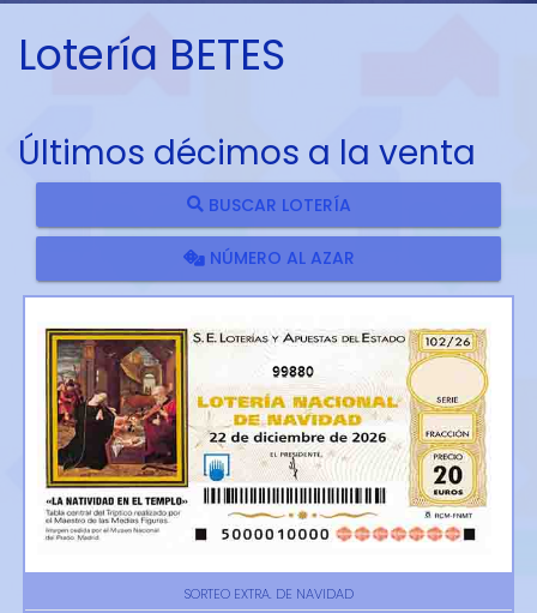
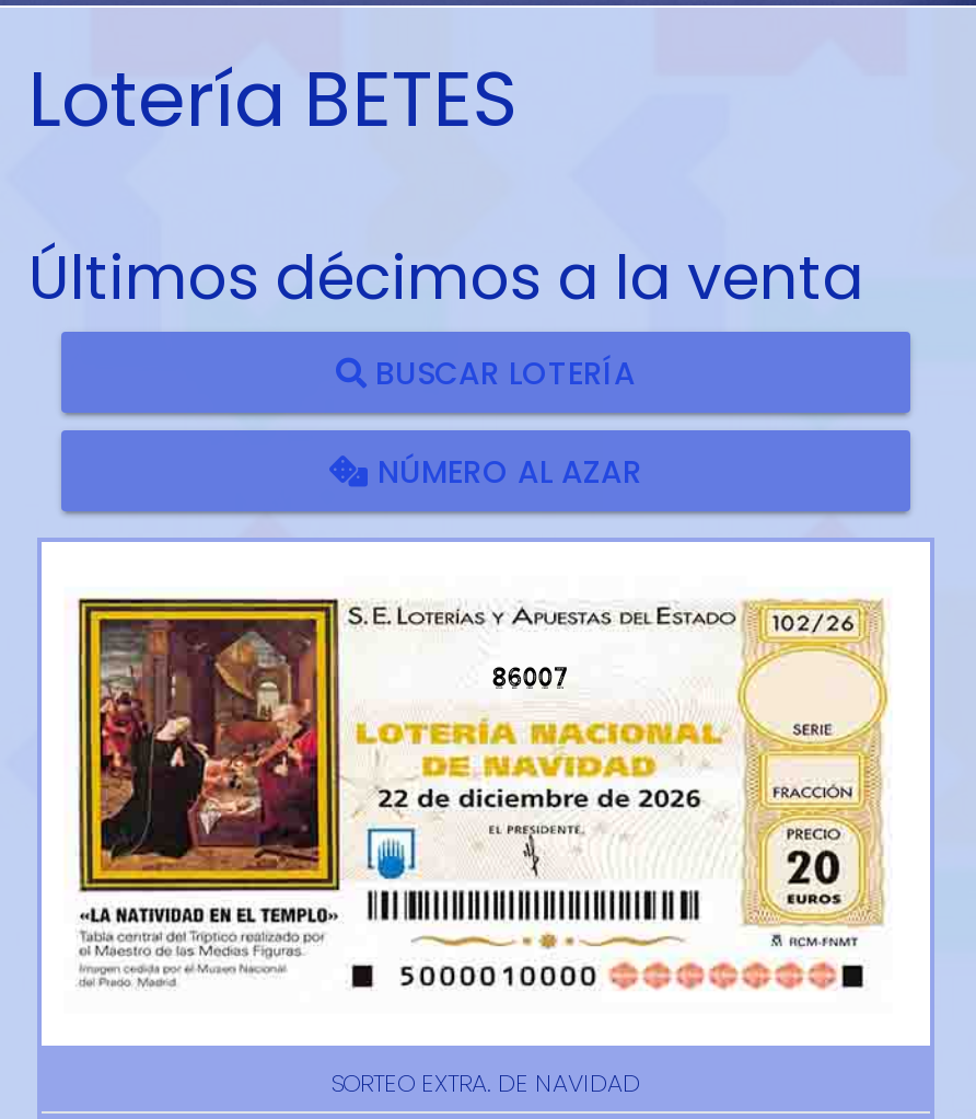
- 99880
+ 86007
